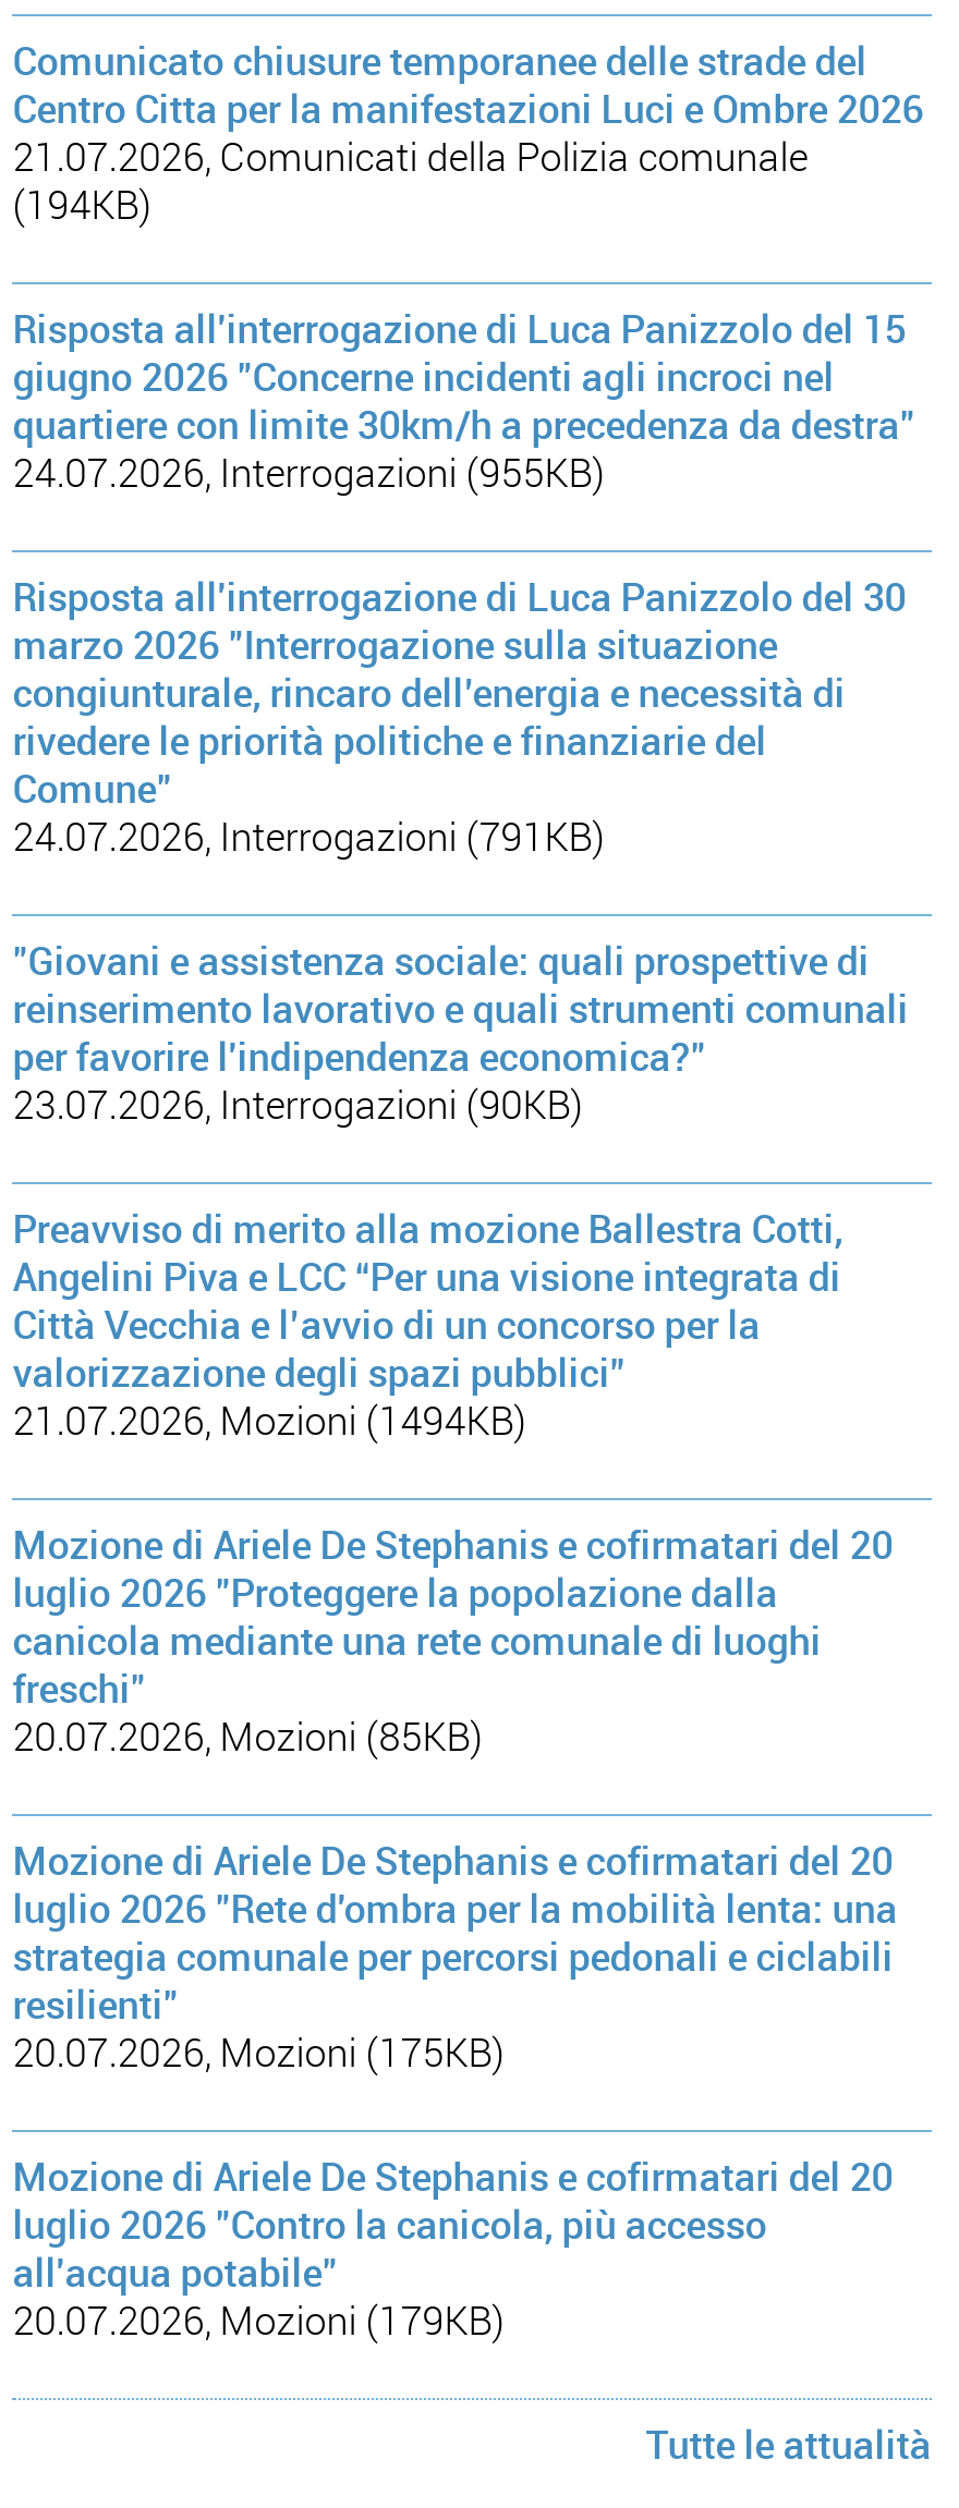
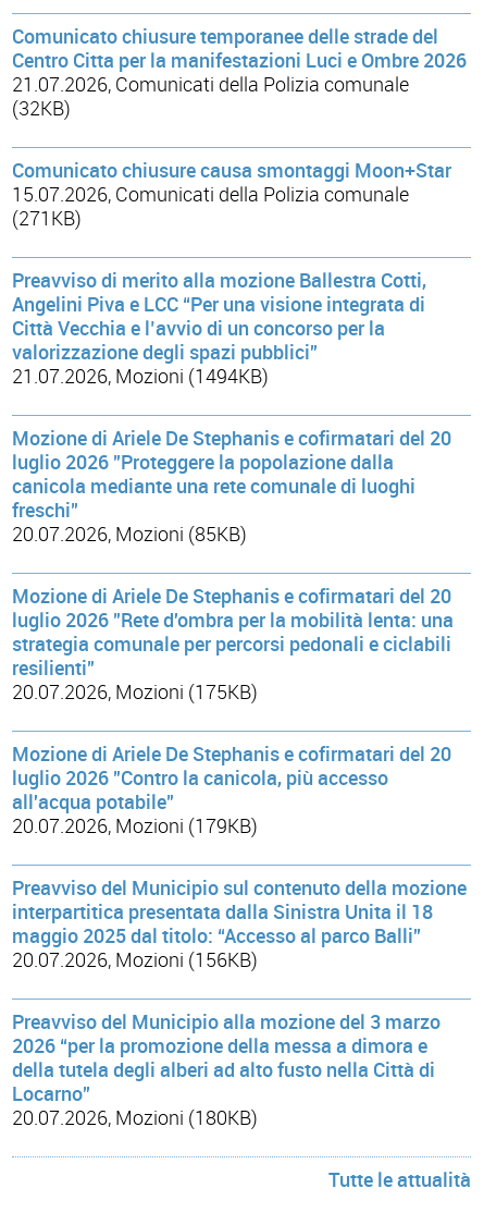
- (194KB)
- Risposta all'interrogazione di Luca Panizzolo del 15
- giugno 2026 "Concerne incidenti agli incroci nel
- quartiere con limite 30km/h a precedenza da destra"
- 24.07.2026, Interrogazioni (955KB)
- Risposta all'interrogazione di Luca Panizzolo del 30
- marzo 2026 "Interrogazione sulla situazione
- congiunturale, rincaro dell’energia e necessità di
- rivedere le priorità politiche e finanziarie del
- Comune"
- 24.07.2026, Interrogazioni (791KB)
- "Giovani e assistenza sociale: quali prospettive di
- reinserimento lavorativo e quali strumenti comunali
- per favorire l'indipendenza economica?"
- 23.07.2026, Interrogazioni (90KB)
+ (32KB)
+ Comunicato chiusure causa smontaggi Moon+Star
+ 15.07.2026, Comunicati della Polizia comunale
+ (271KB)

moved up: Preavviso di merito alla mozione Ballestra Cotti, | Angelini Piva e LCC “Per una visione integrata di | Città Vecchia e l’avvio di un concorso per la | ... | all'acqua potabile" | 20.07.2026, Mozioni (179KB)

+ Preavviso del Municipio sul contenuto della mozione
+ interpartitica presentata dalla Sinistra Unita il 18
+ maggio 2025 dal titolo: “Accesso al parco Balli”
+ 20.07.2026, Mozioni (156KB)
+ Preavviso del Municipio alla mozione del 3 marzo
+ 2026 “per la promozione della messa a dimora e
+ della tutela degli alberi ad alto fusto nella Città di
+ Locarno”
+ 20.07.2026, Mozioni (180KB)
